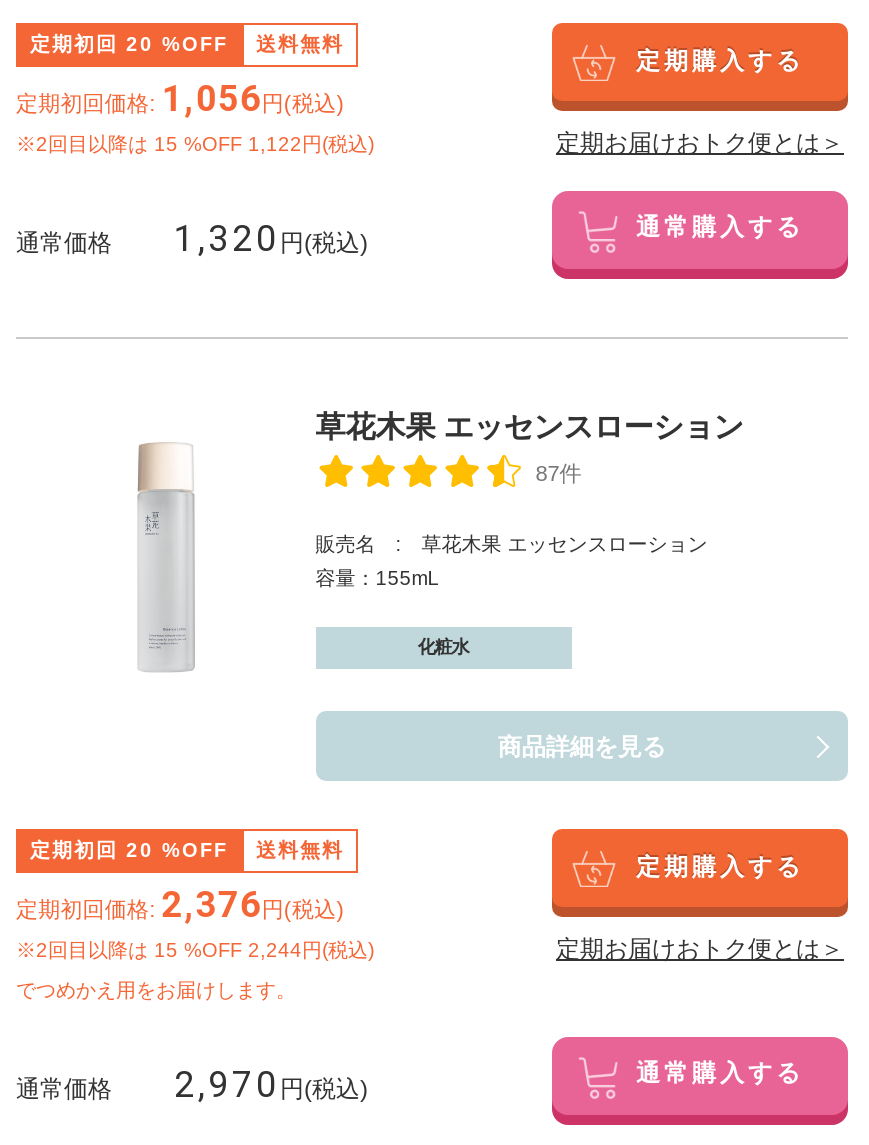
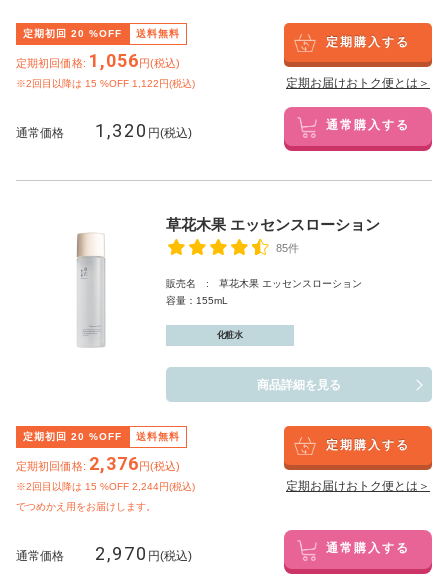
- 87件
+ 85件
